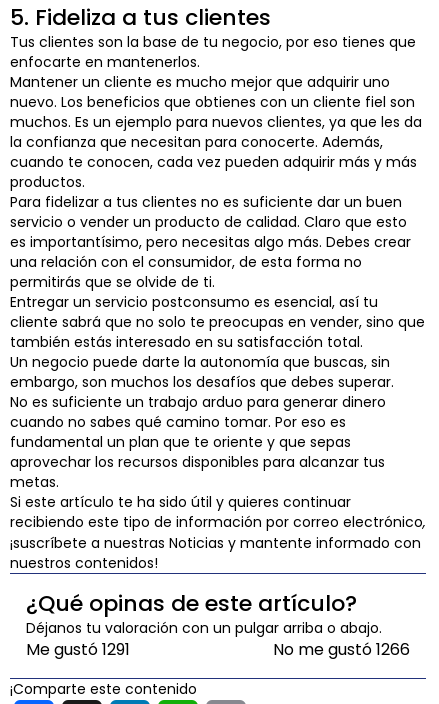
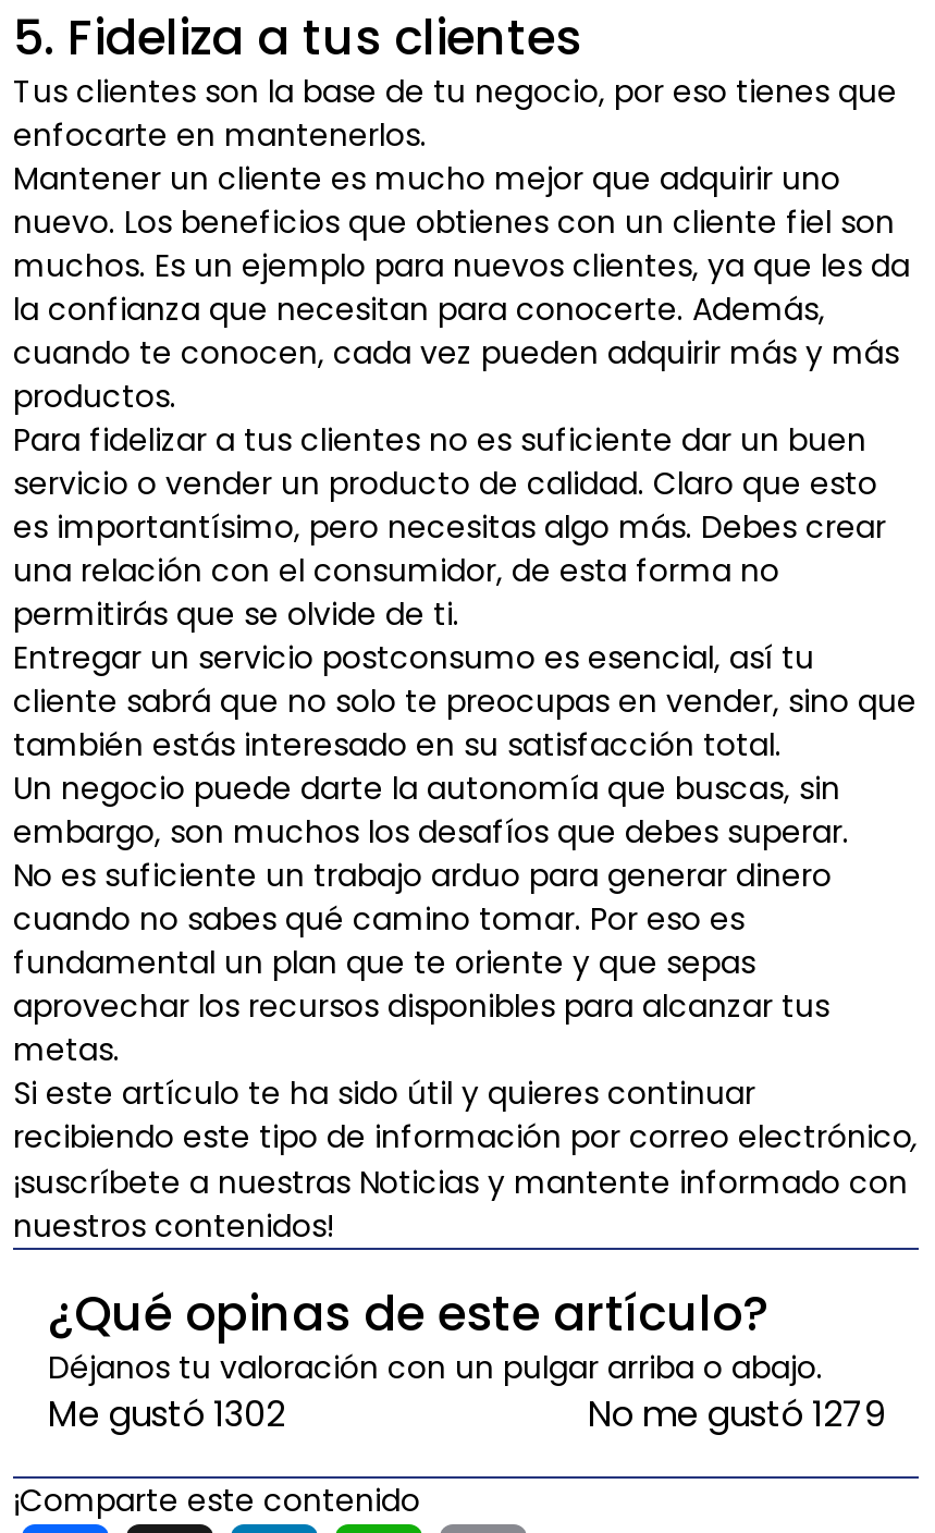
- Me gustó 1291
+ Me gustó 1302

- No me gustó 1266
+ No me gustó 1279
